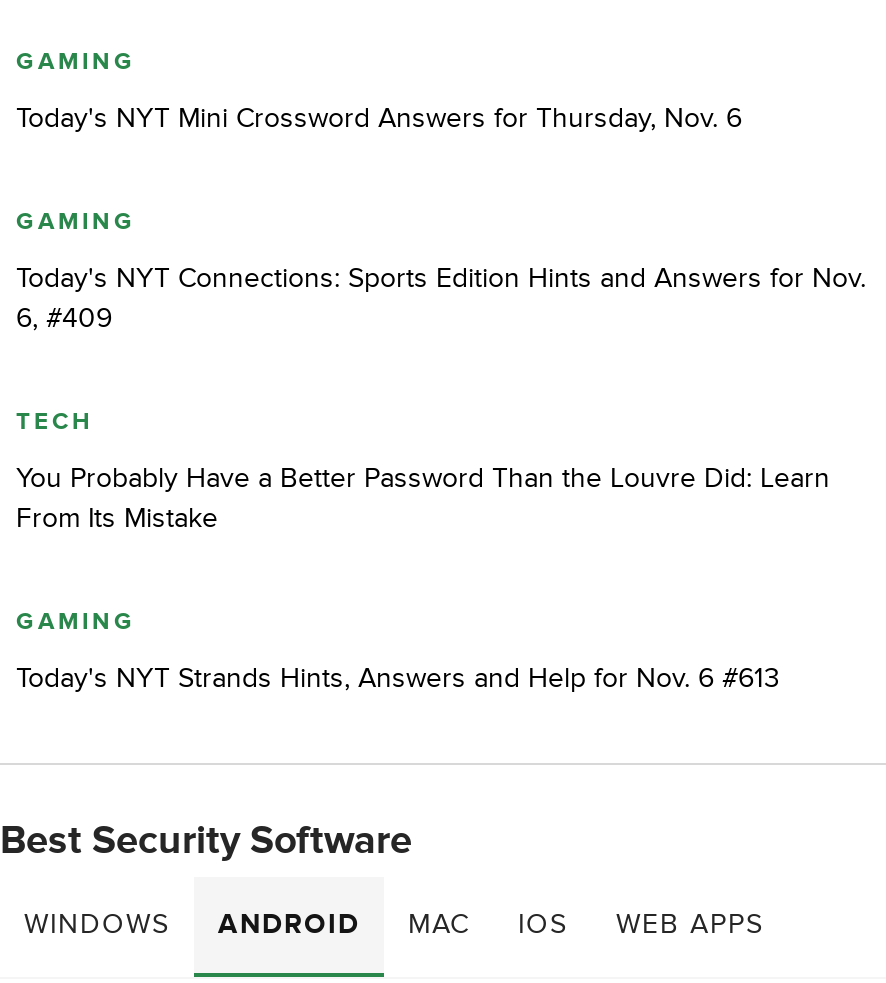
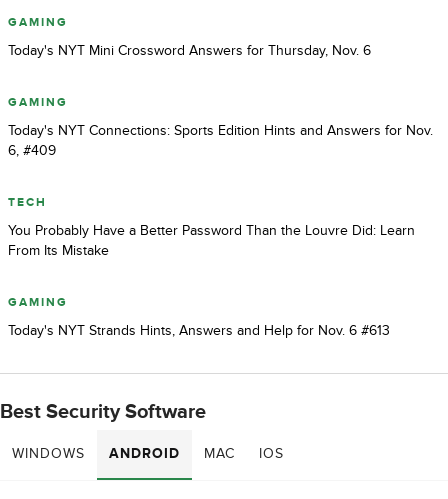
- WEB APPS
